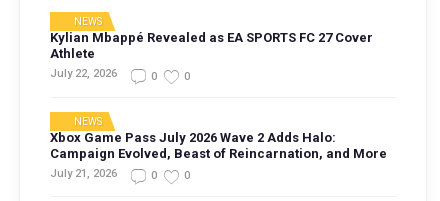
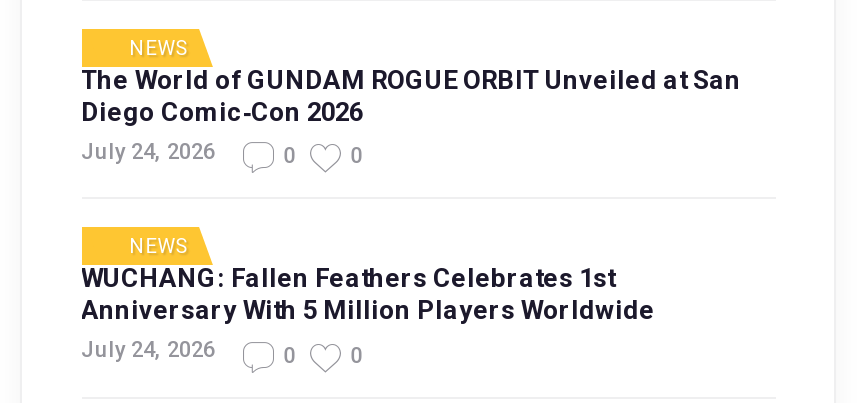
- Kylian Mbappé Revealed as EA SPORTS FC 27 Cover
- Athlete
- July 22, 2026
+ The World of GUNDAM ROGUE ORBIT Unveiled at San
+ Diego Comic‑Con 2026
+ July 24, 2026

- Xbox Game Pass July 2026 Wave 2 Adds Halo:
- Campaign Evolved, Beast of Reincarnation, and More
- July 21, 2026
+ WUCHANG: Fallen Feathers Celebrates 1st
+ Anniversary With 5 Million Players Worldwide
+ July 24, 2026
